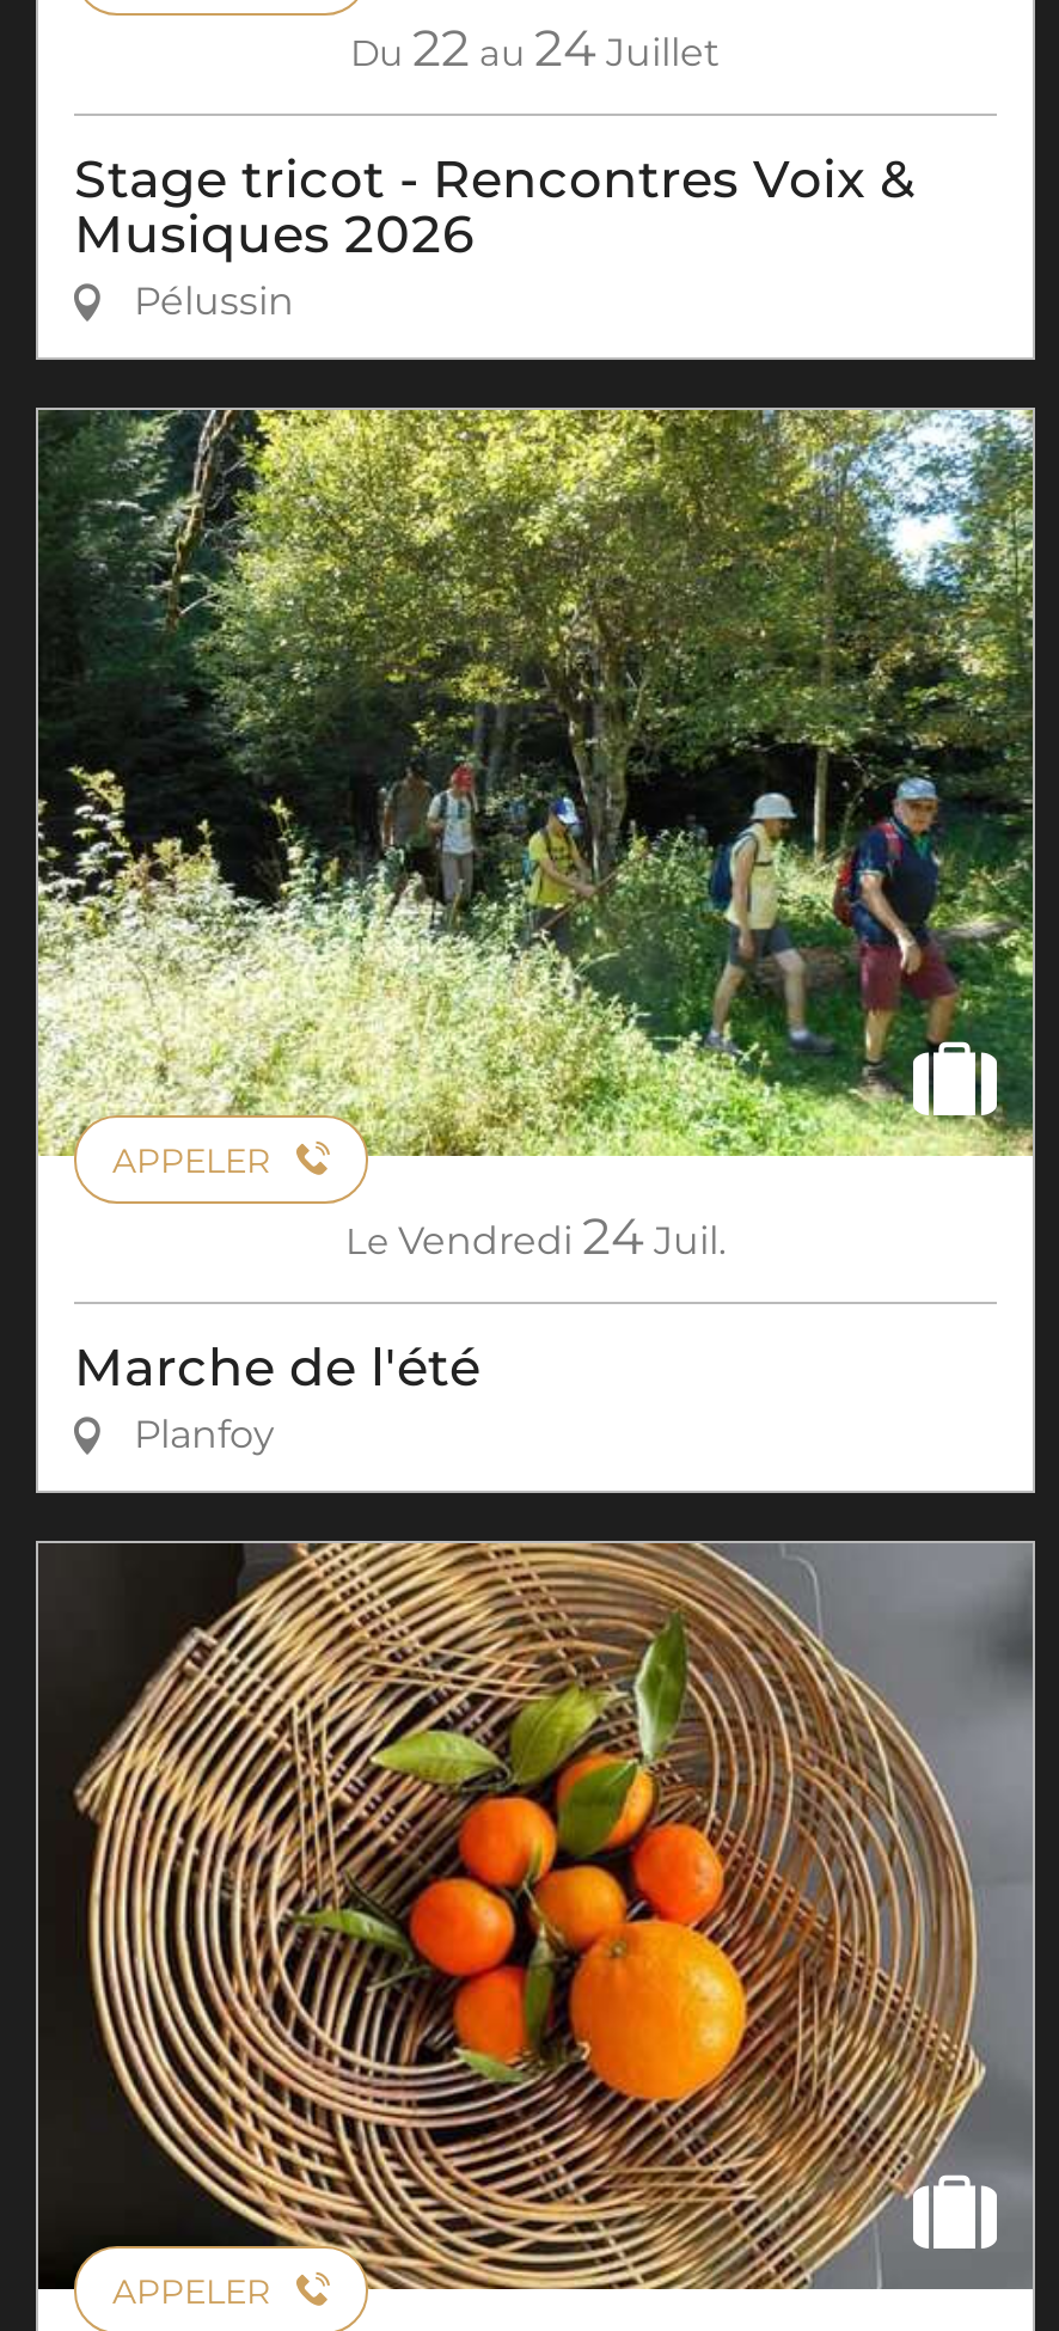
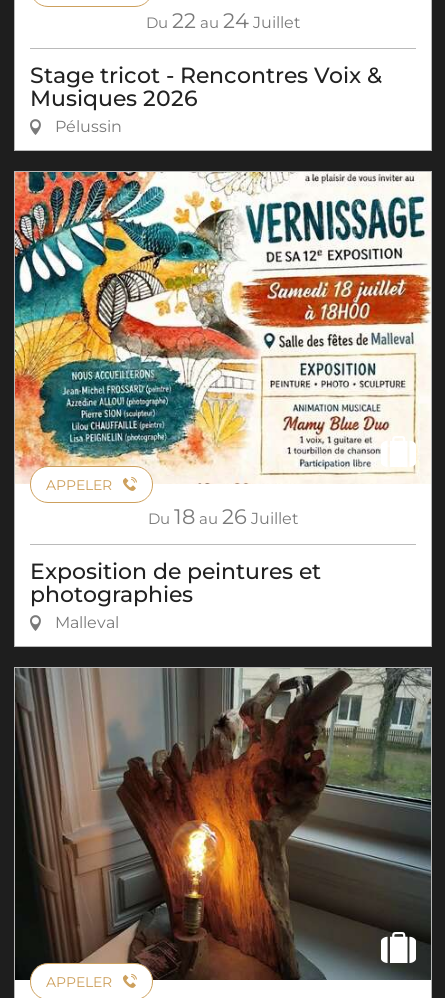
- [image]
- Le Vendredi 24 Juil.
+ [image]
+ Du 18 au 26 Juillet

- Marche de l'été
- Planfoy
+ Exposition de peintures et
+ photographies
+ Malleval

- [image]
+ [image]
